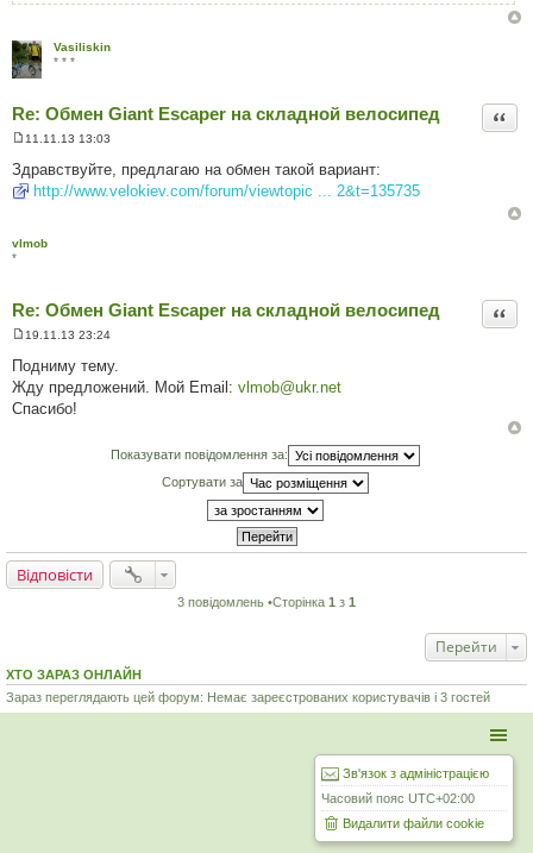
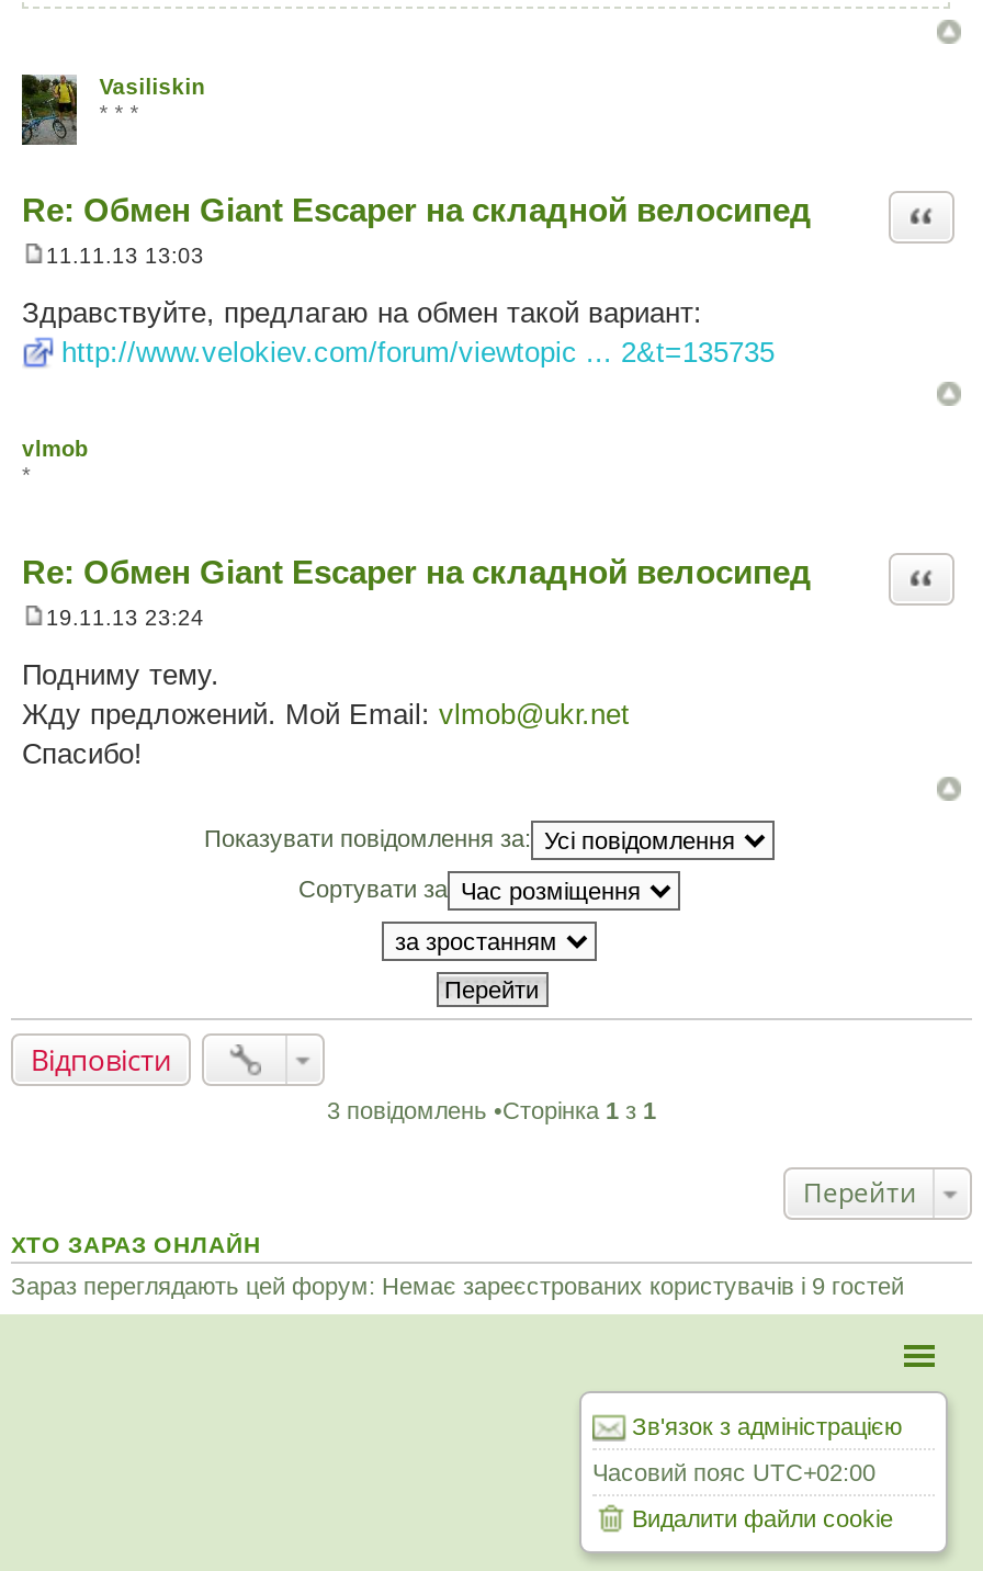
- Зараз переглядають цей форум: Немає зареєстрованих користувачів і 3 гостей
+ Зараз переглядають цей форум: Немає зареєстрованих користувачів і 9 гостей
